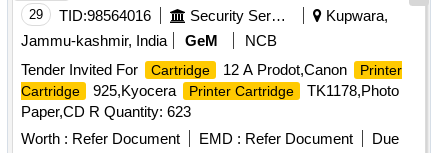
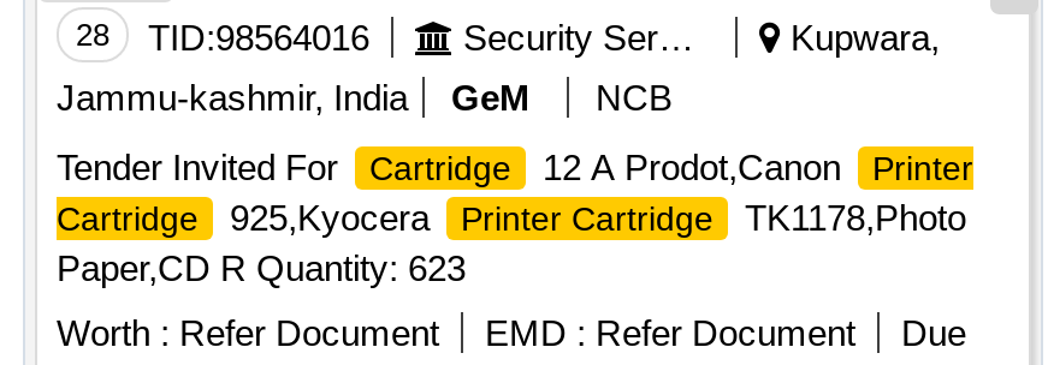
- 29 TID:98564016
+ 28 TID:98564016
